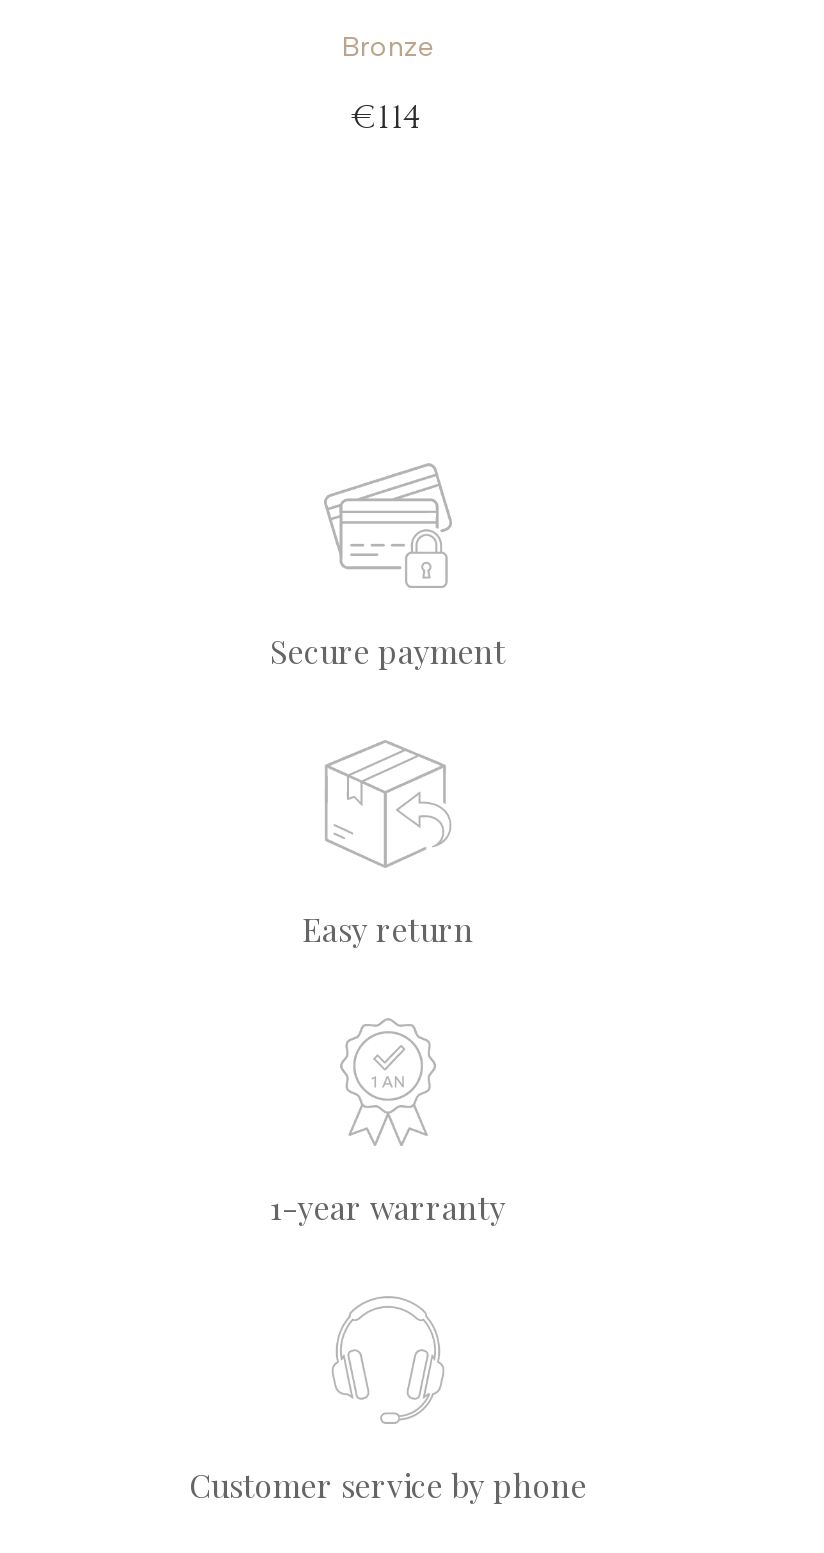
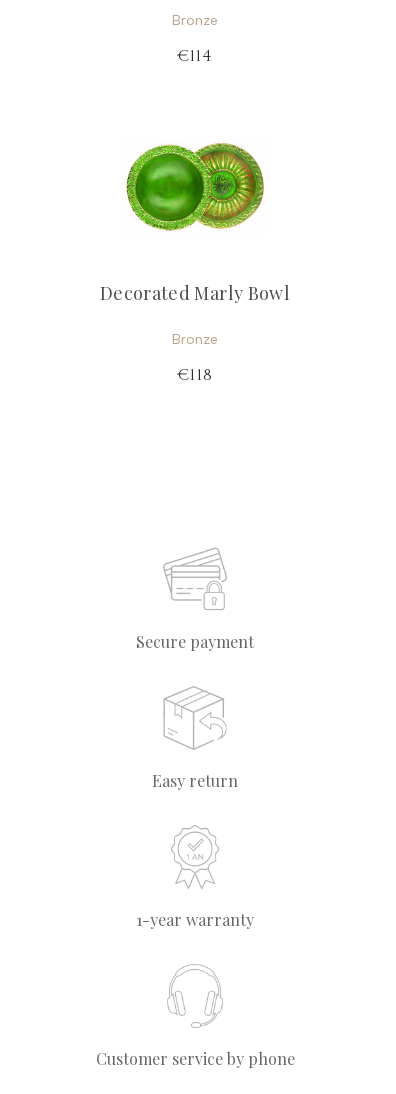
+ Decorated Marly Bowl
+ Bronze
+ €118

+ [image]
